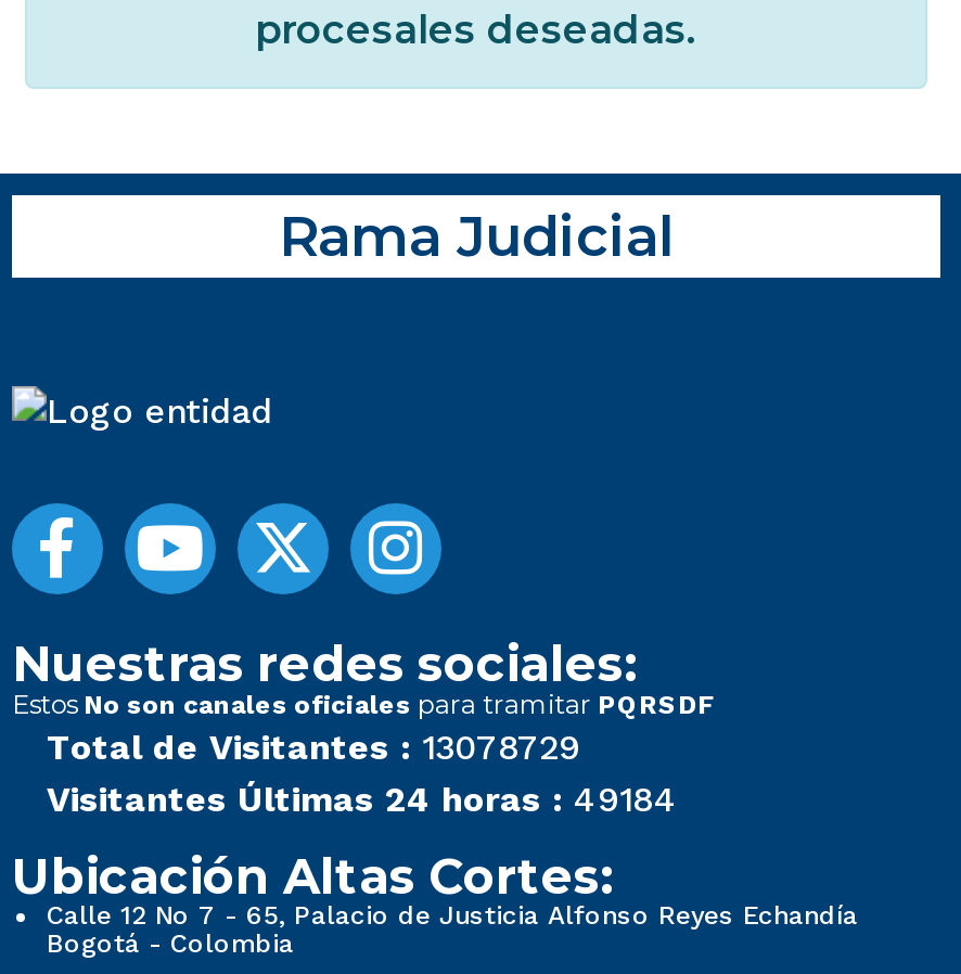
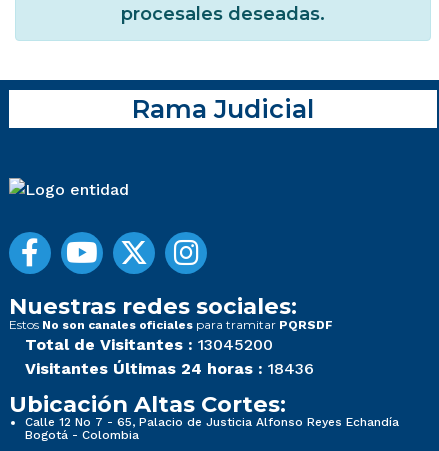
- Total de Visitantes : 13078729
+ Total de Visitantes : 13045200

- Visitantes Últimas 24 horas : 49184
+ Visitantes Últimas 24 horas : 18436
